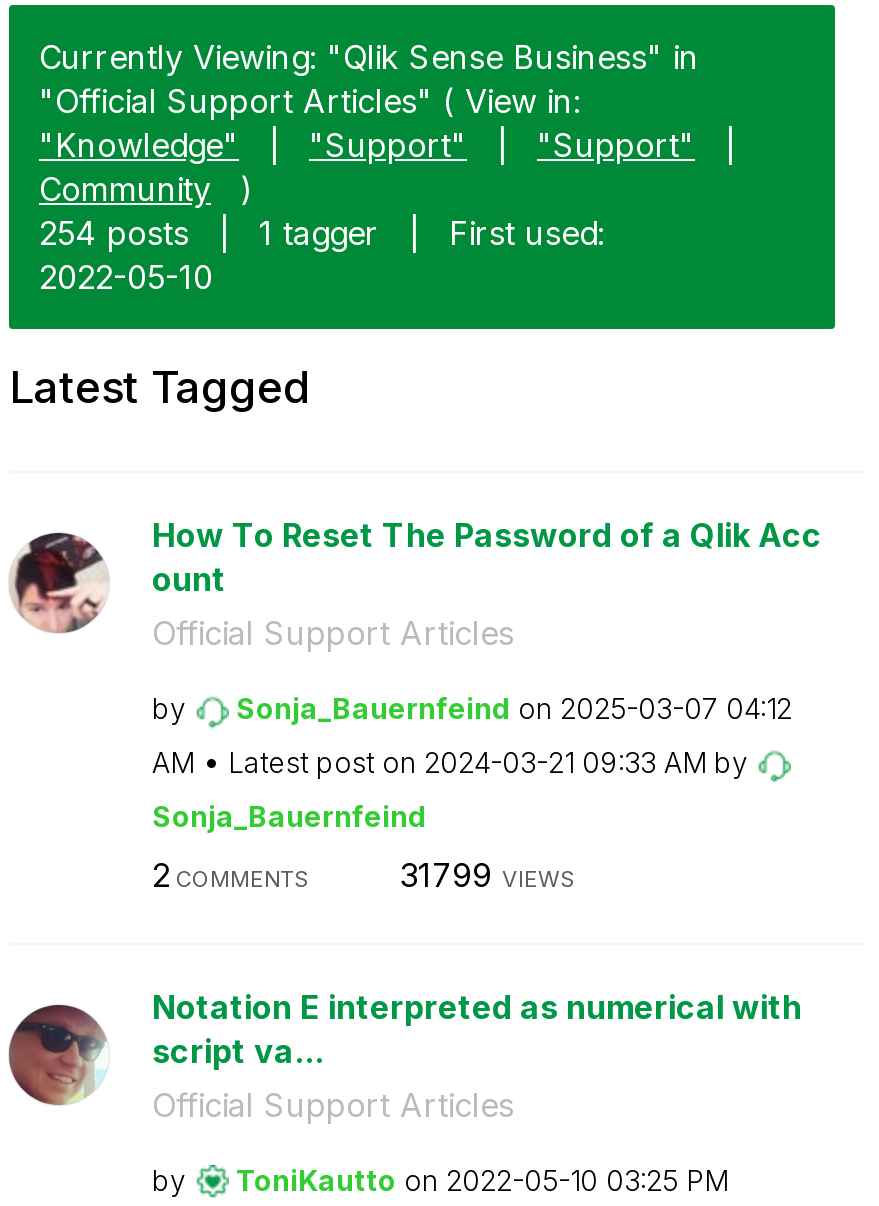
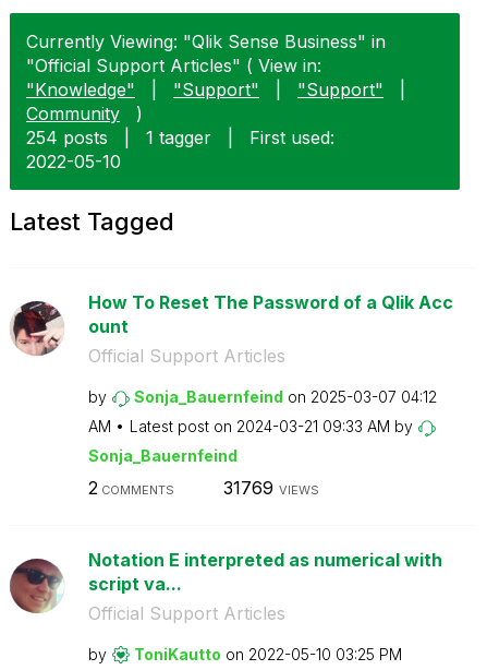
- 31799 VIEWS
+ 31769 VIEWS
